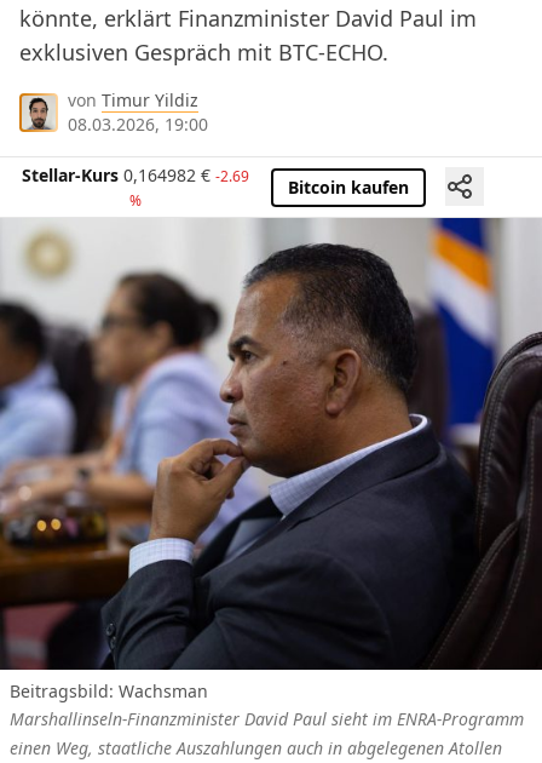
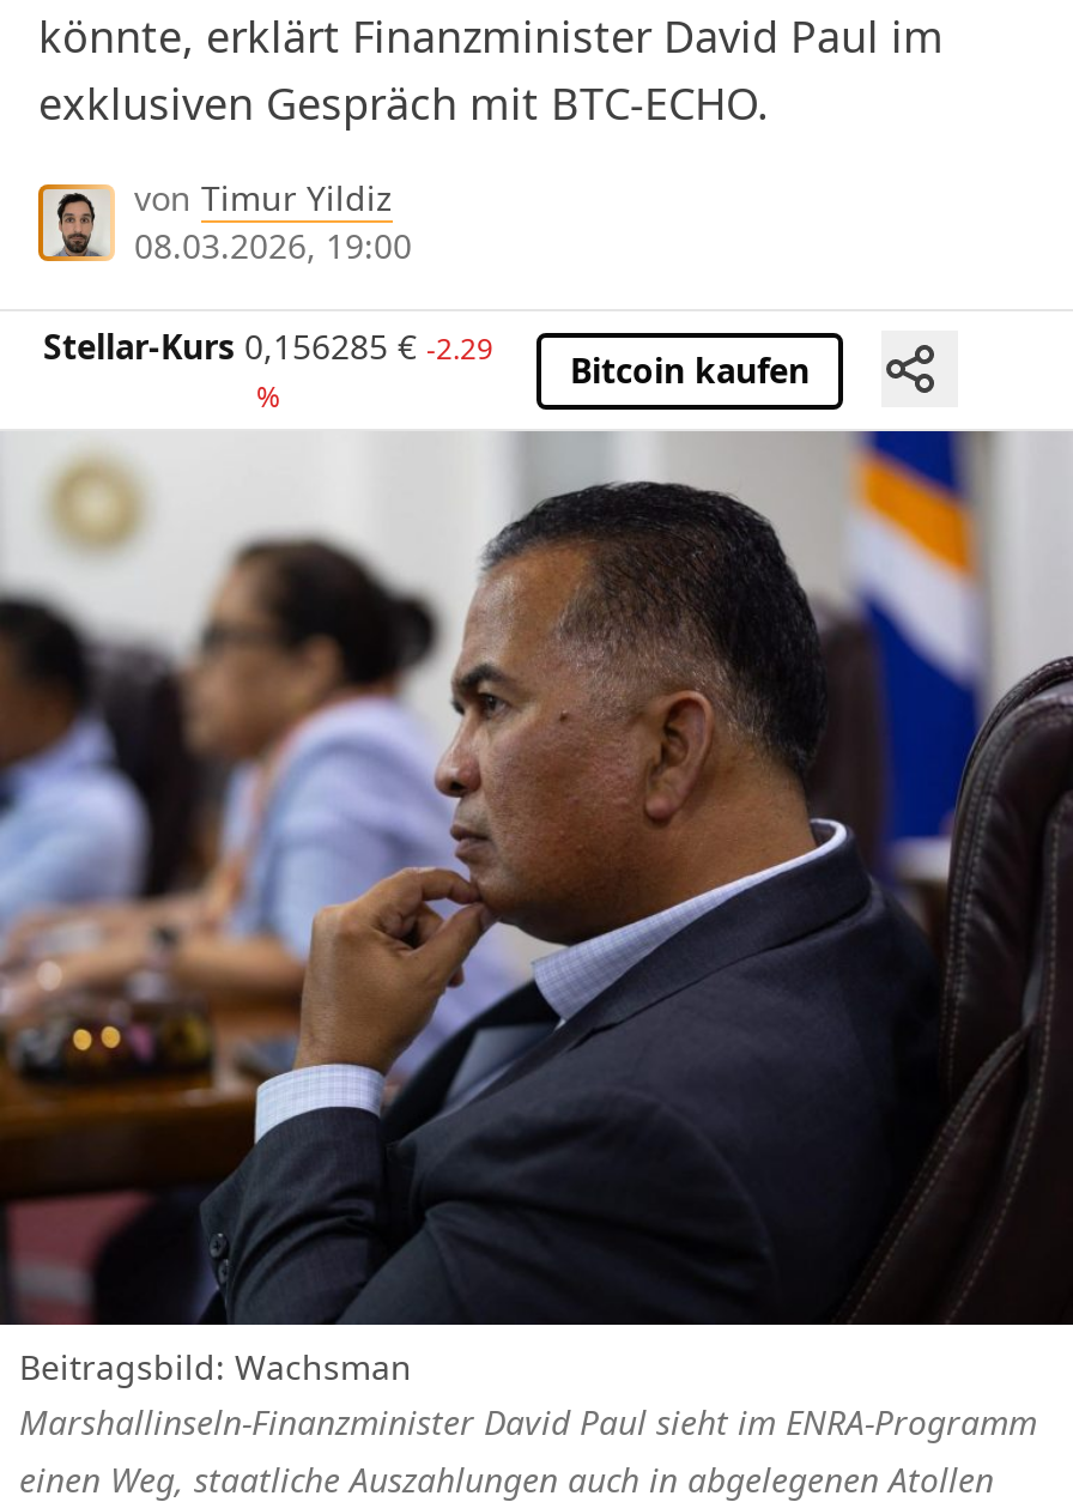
- Stellar-Kurs 0,164982 € -2.69 Bitcoin kaufen
+ Stellar-Kurs 0,156285 € -2.29 Bitcoin kaufen
